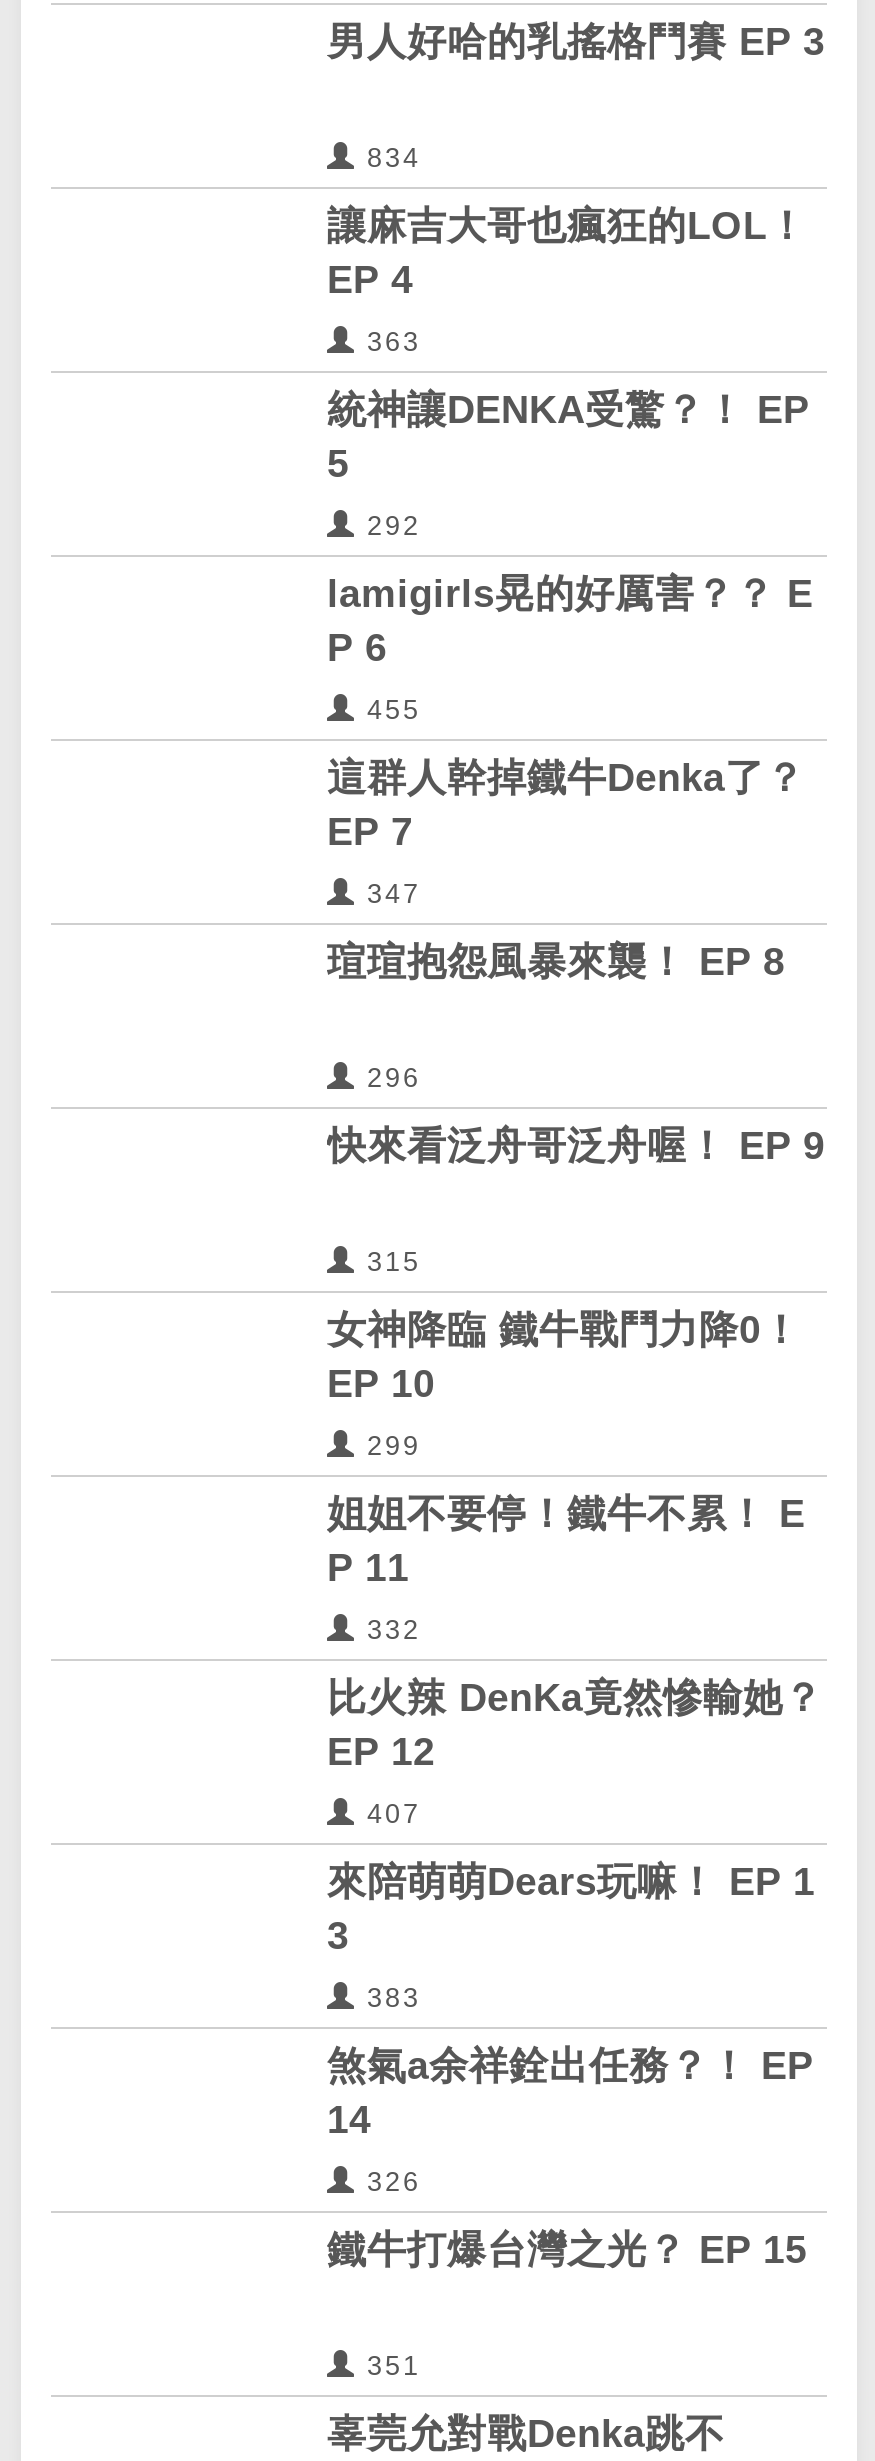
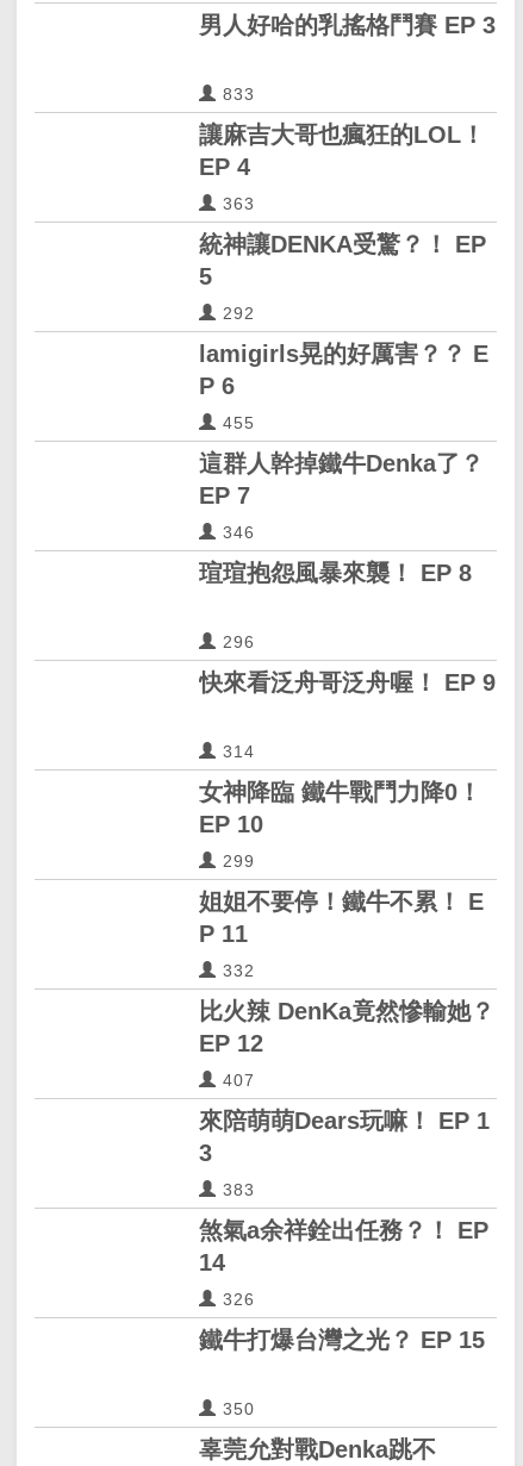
- 834
+ 833

- 347
+ 346

- 315
+ 314

- 351
+ 350
